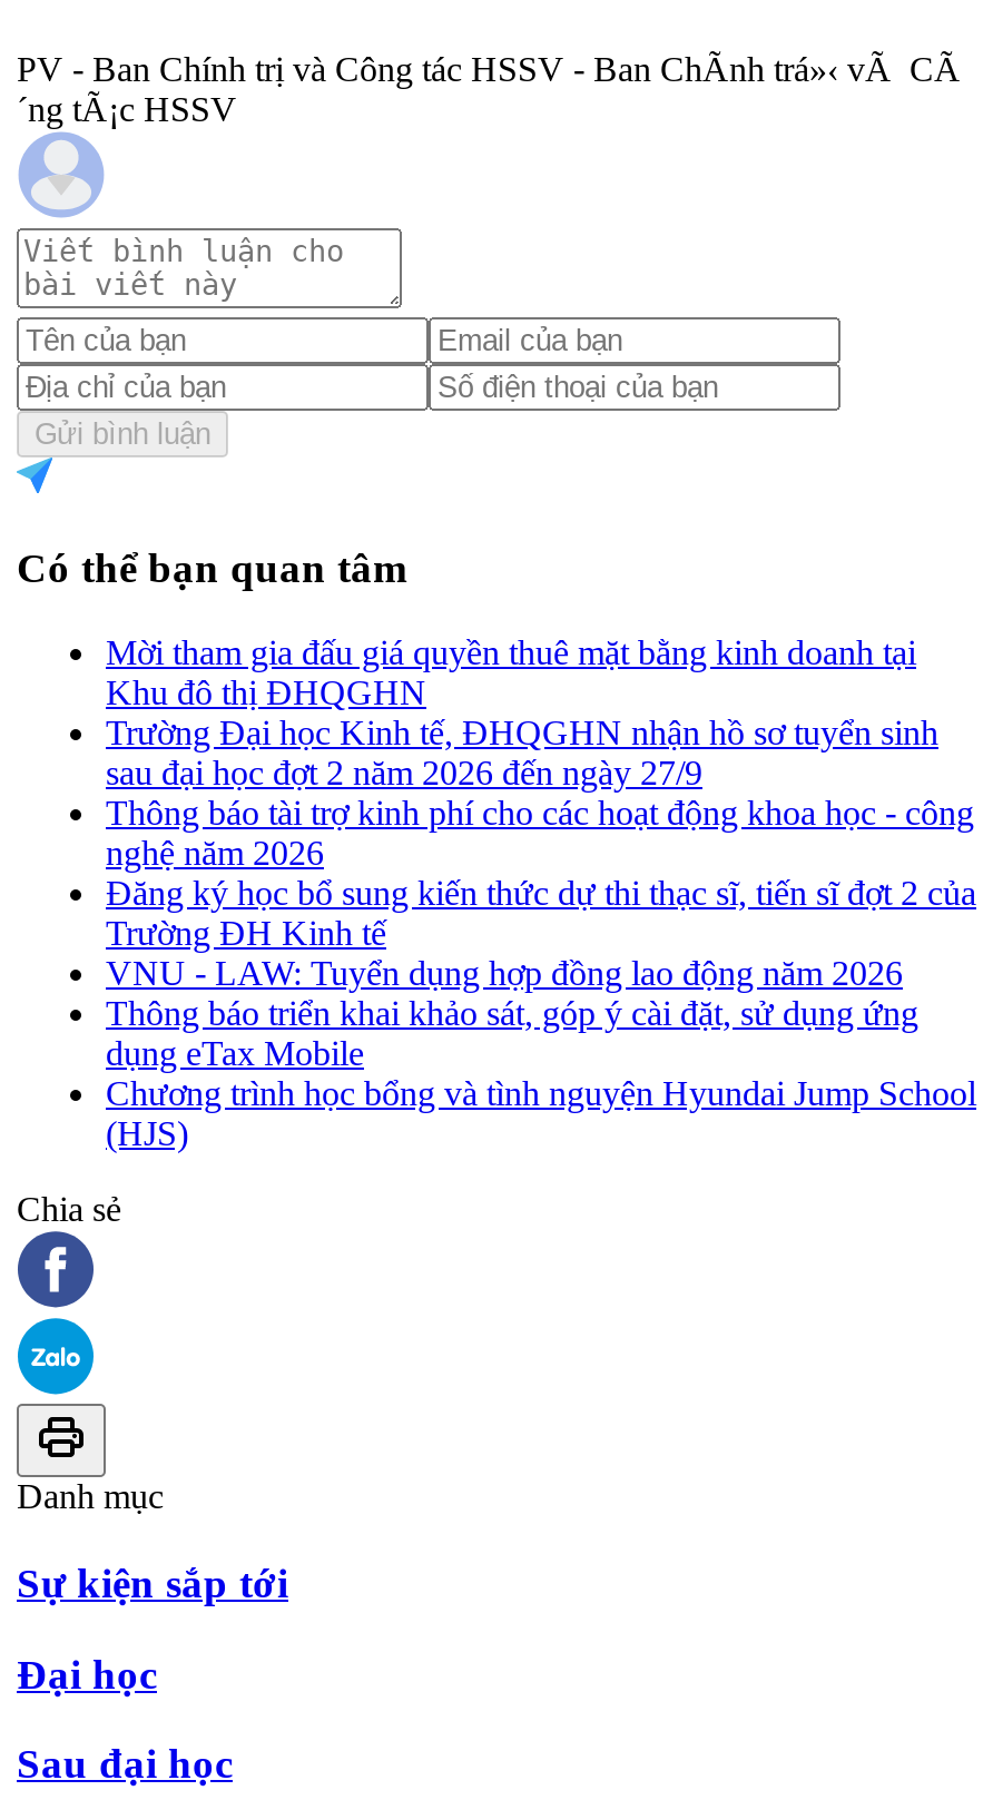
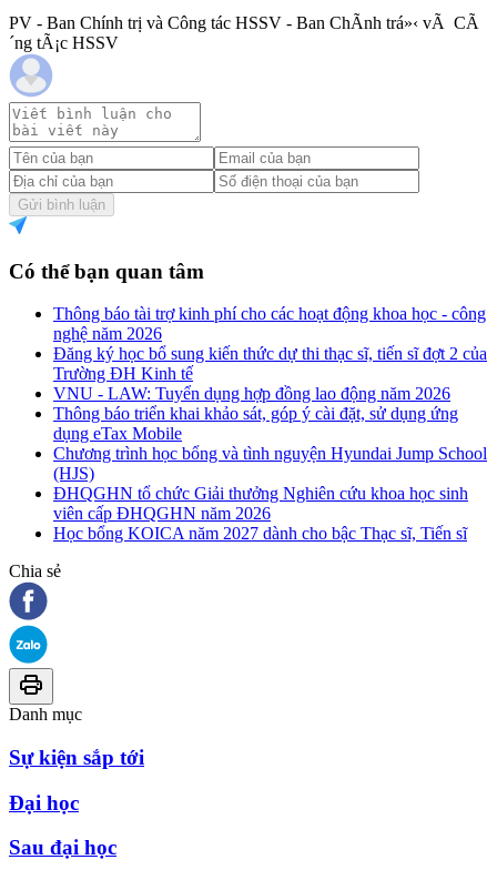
- Mời tham gia đấu giá quyền thuê mặt bằng kinh doanh tại
- Khu đô thị ĐHQGHN
- Trường Đại học Kinh tế, ĐHQGHN nhận hồ sơ tuyển sinh
- sau đại học đợt 2 năm 2026 đến ngày 27/9

moved up: Thông báo tài trợ kinh phí cho các hoạt động khoa học - công | nghệ năm 2026 | Đăng ký học bổ sung kiến thức dự thi thạc sĩ, tiến sĩ đợt 2 của | ... | Chương trình học bổng và tình nguyện Hyundai Jump School | (HJS)

+ ĐHQGHN tổ chức Giải thưởng Nghiên cứu khoa học sinh
+ viên cấp ĐHQGHN năm 2026
+ Học bổng KOICA năm 2027 dành cho bậc Thạc sĩ, Tiến sĩ
